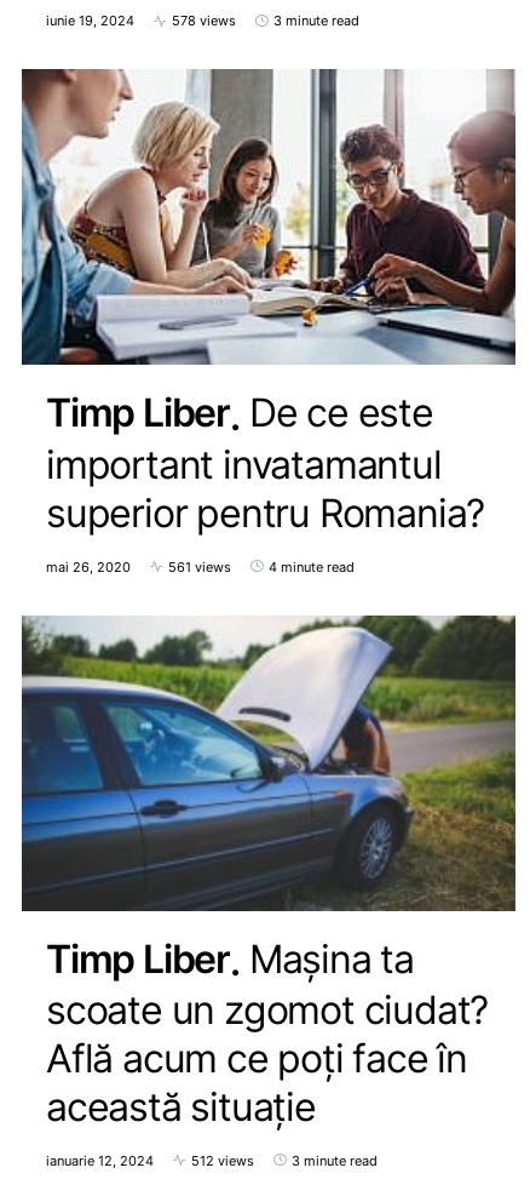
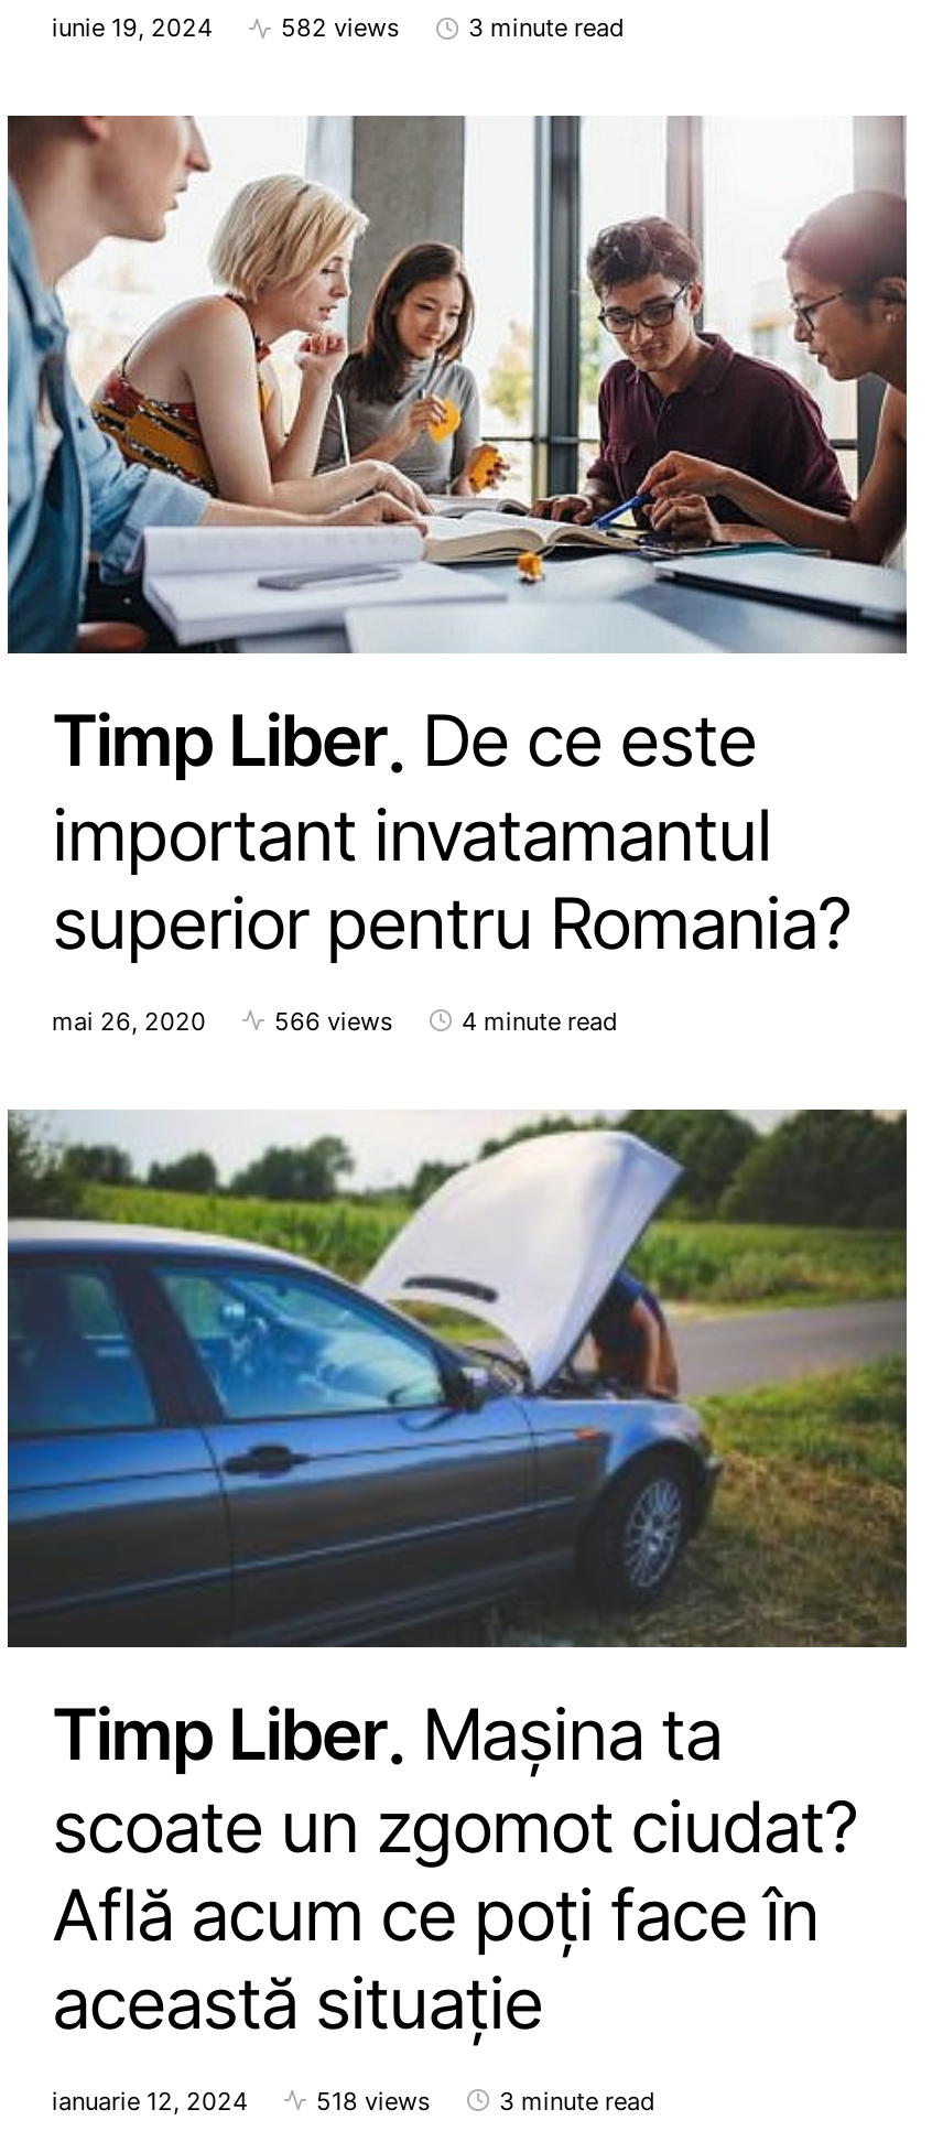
- 578 views
+ 582 views

- 561 views
+ 566 views

- 512 views
+ 518 views
